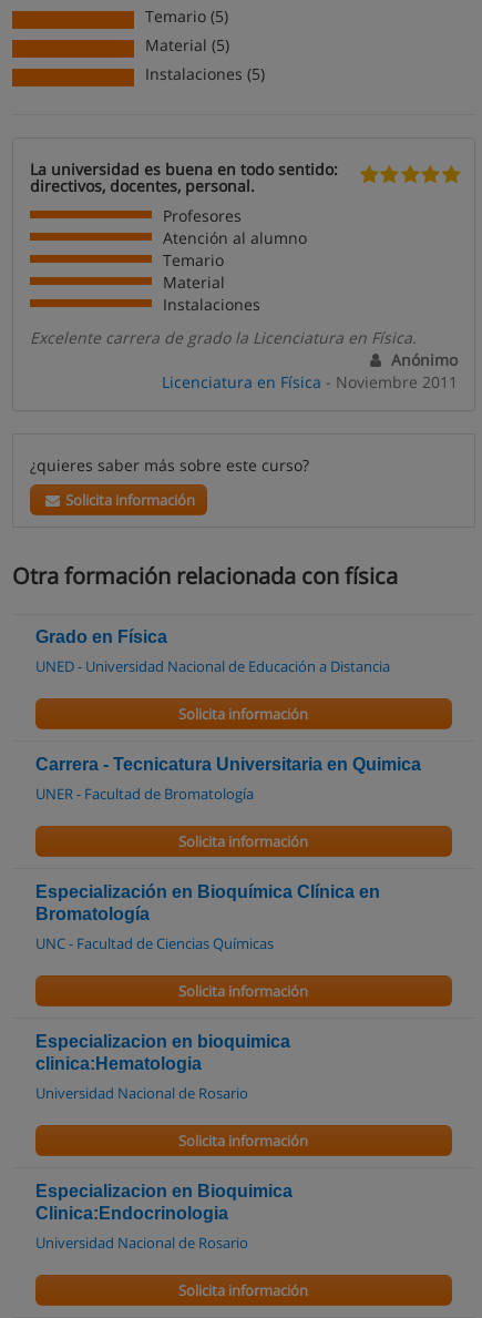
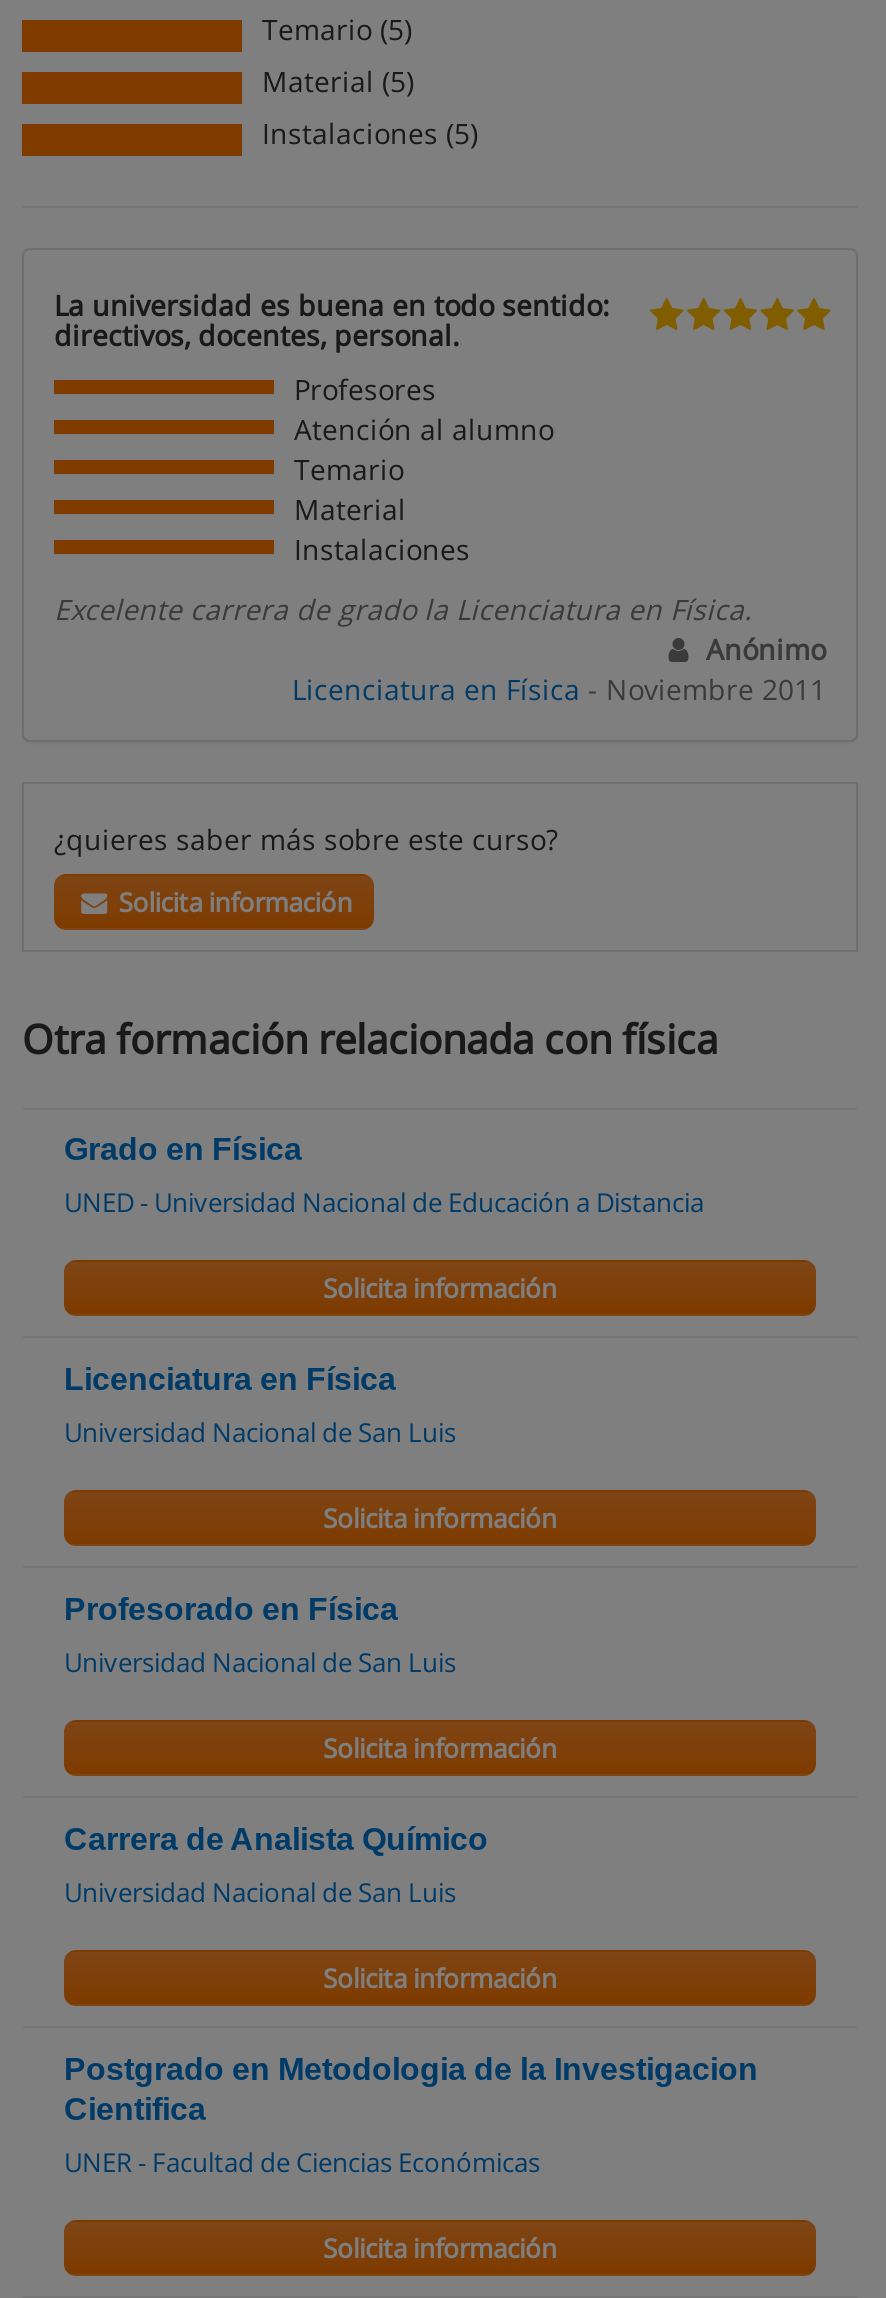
- Carrera - Tecnicatura Universitaria en Quimica
+ Licenciatura en Física

- UNER - Facultad de Bromatología
+ Universidad Nacional de San Luis

- Especialización en Bioquímica Clínica en
- Bromatología
+ Profesorado en Física

- UNC - Facultad de Ciencias Químicas
+ Universidad Nacional de San Luis

- Especializacion en bioquimica
- clinica:Hematologia
+ Carrera de Analista Químico

- Universidad Nacional de Rosario
+ Universidad Nacional de San Luis

- Especializacion en Bioquimica
- Clinica:Endocrinologia
+ Postgrado en Metodologia de la Investigacion
+ Cientifica

- Universidad Nacional de Rosario
+ UNER - Facultad de Ciencias Económicas
